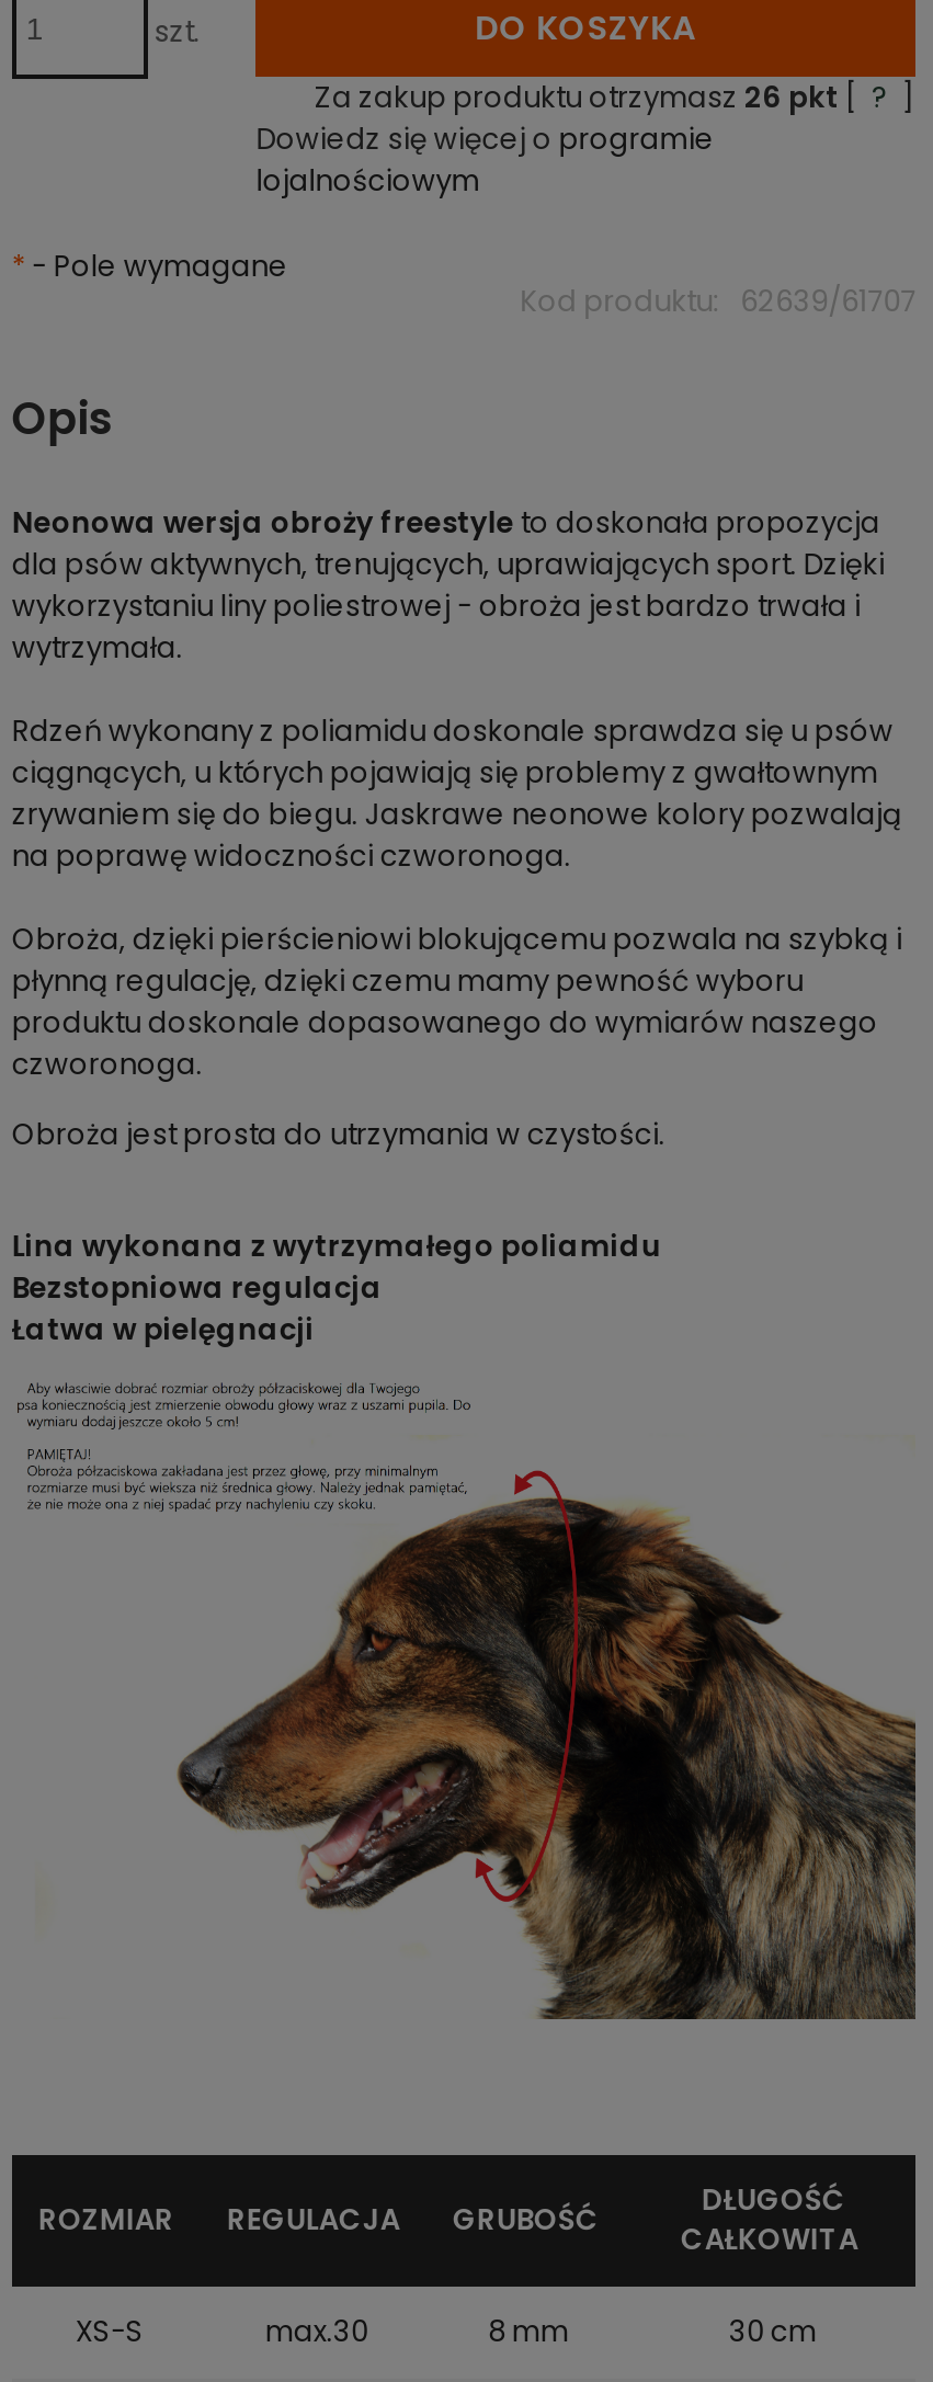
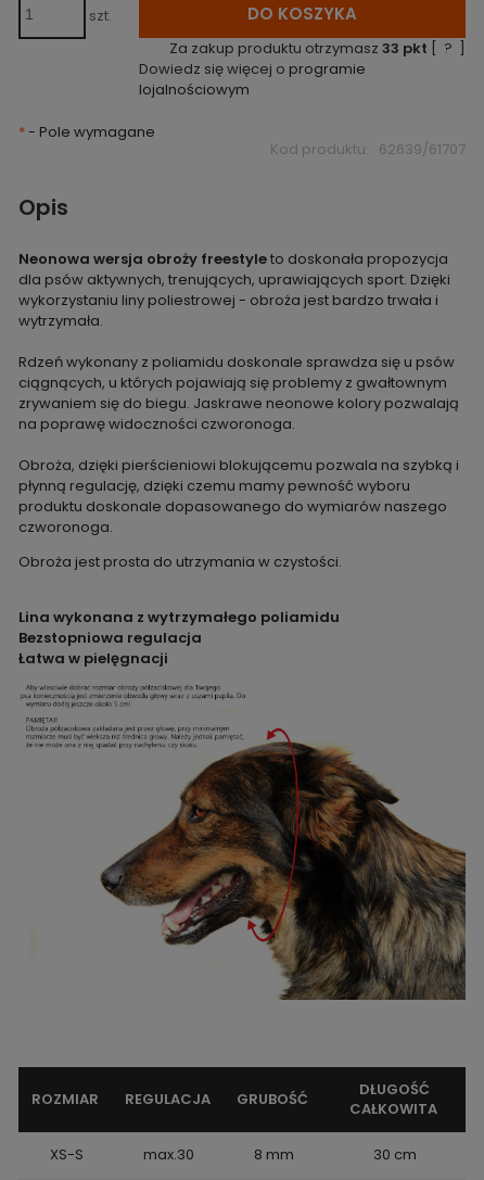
- Za zakup produktu otrzymasz26pkt[ ? ]
+ Za zakup produktu otrzymasz33pkt[ ? ]
